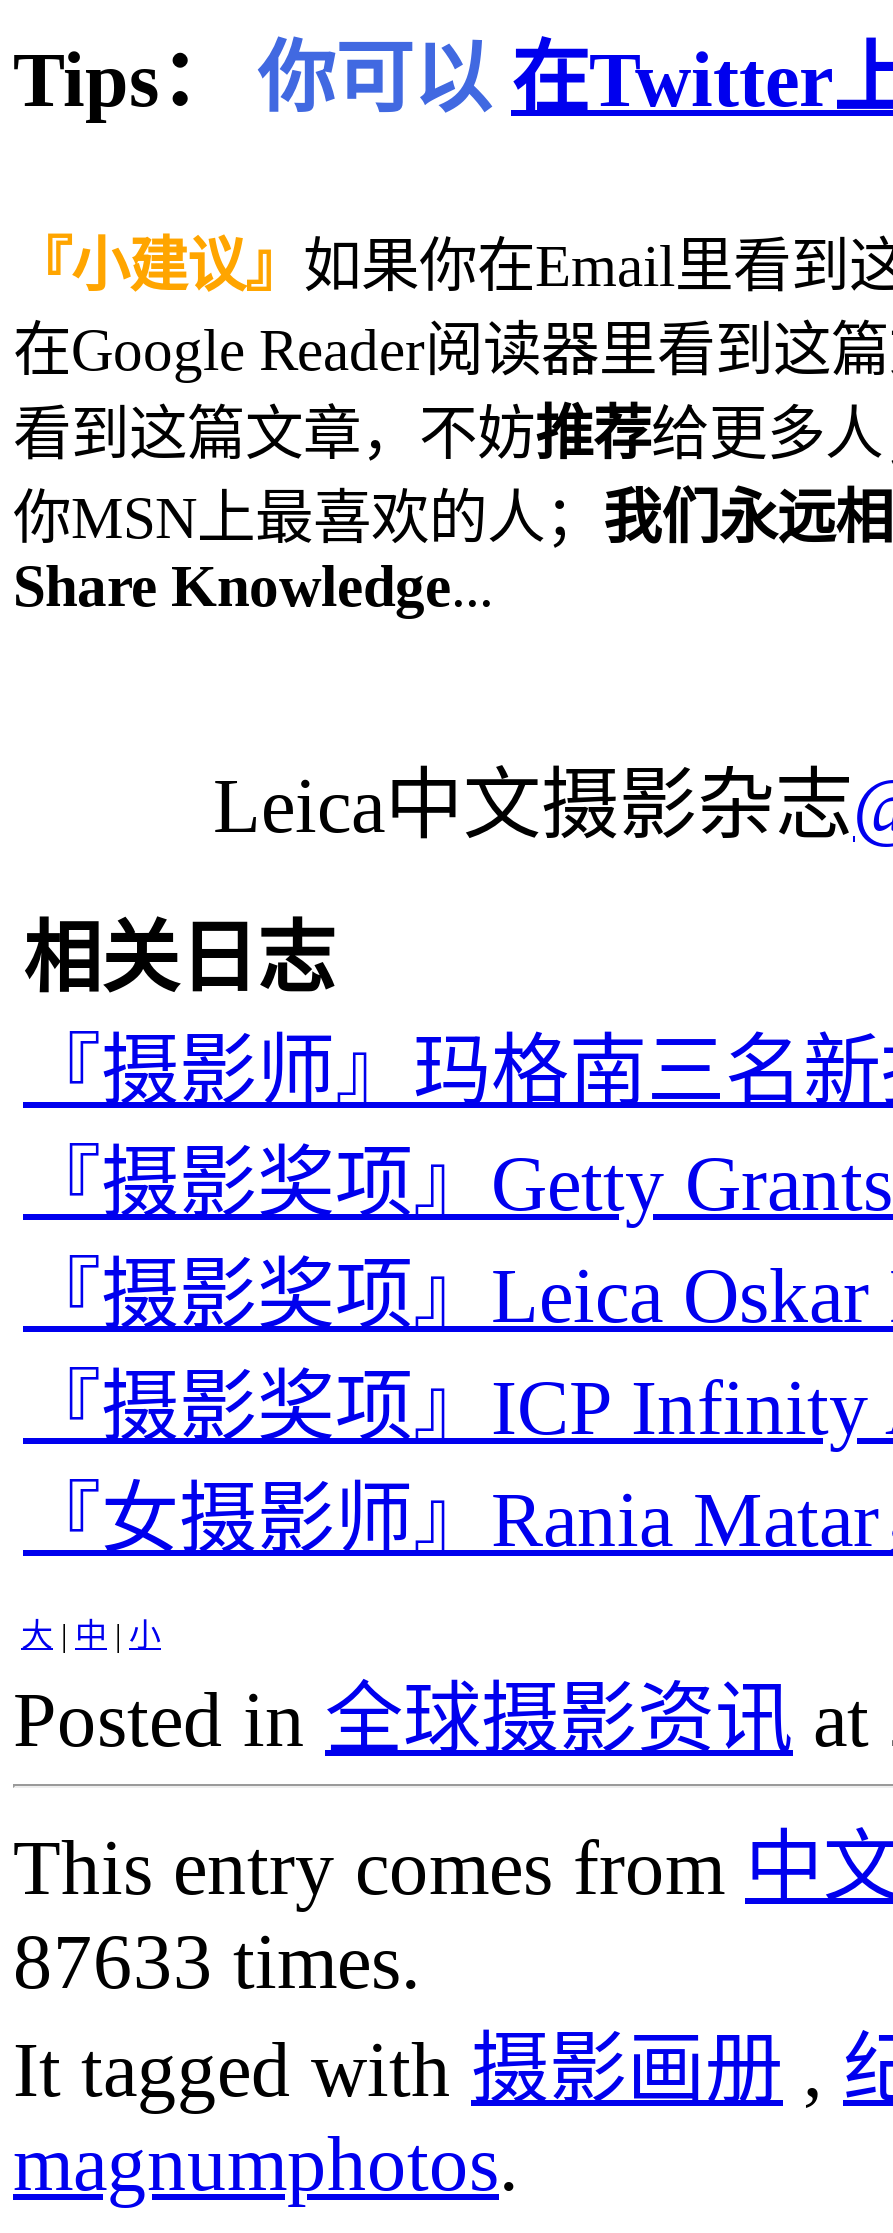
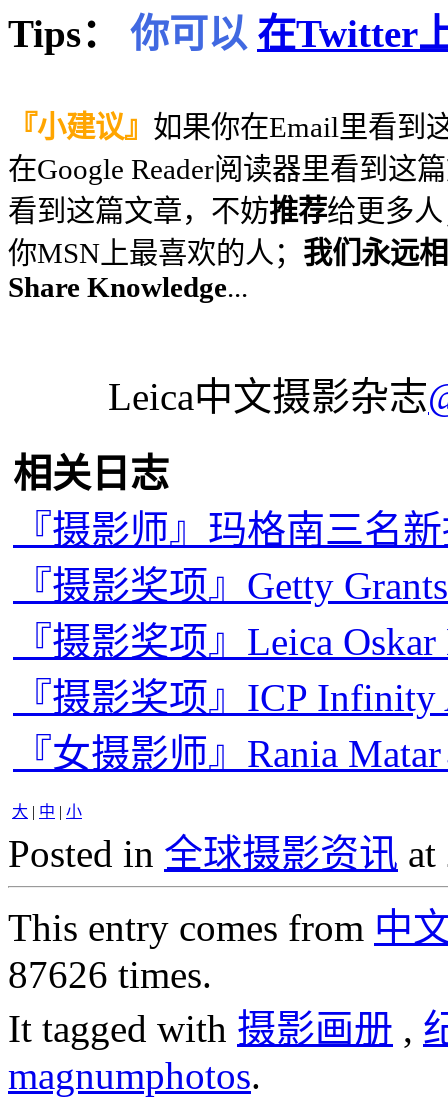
- 87633 times.
+ 87626 times.
